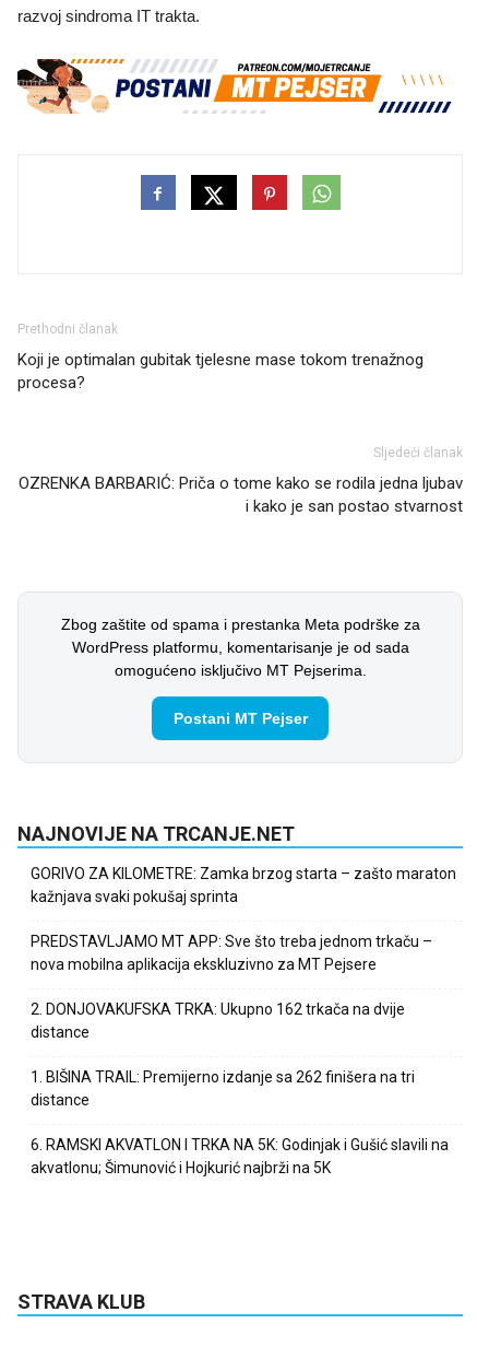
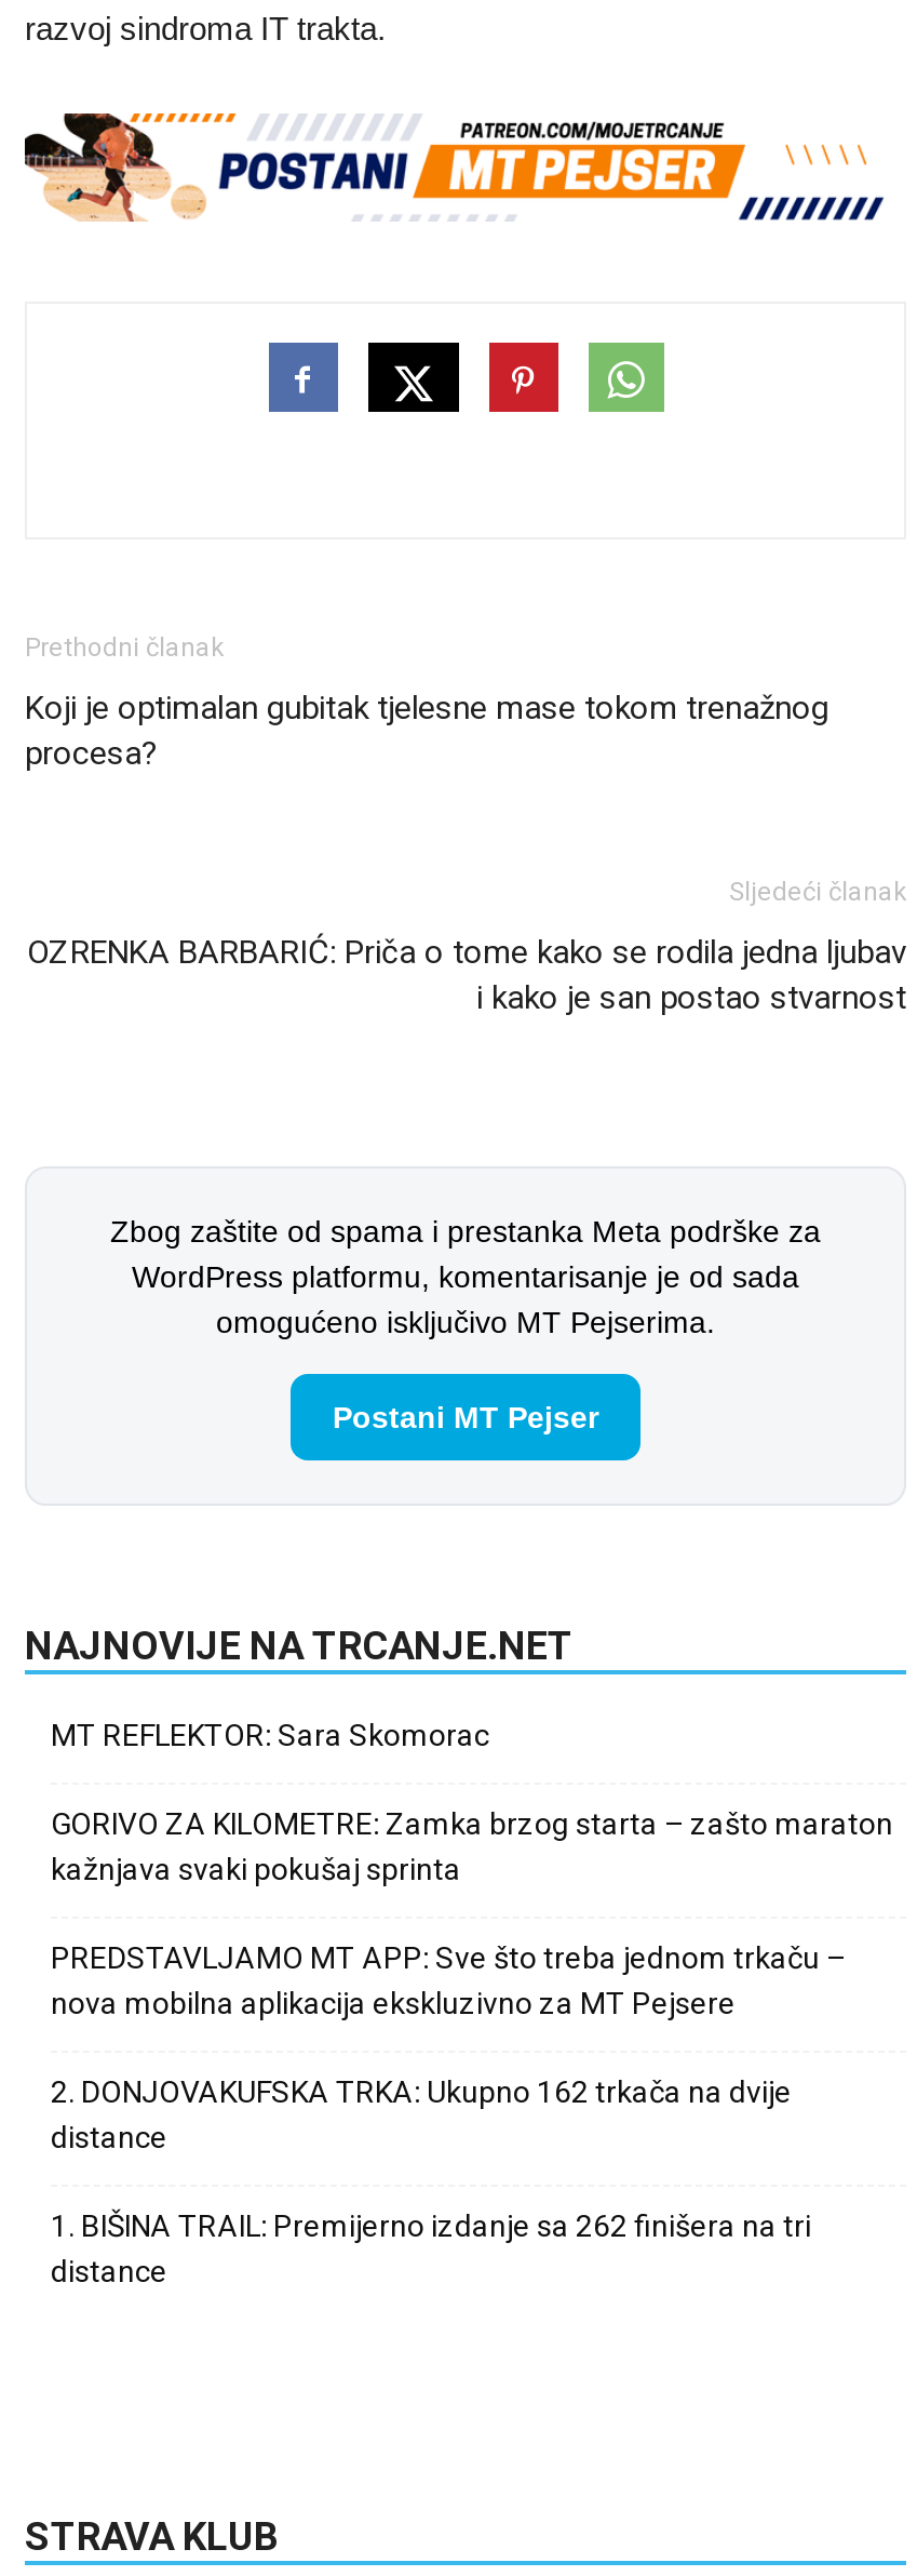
+ MT REFLEKTOR: Sara Skomorac

moved down: GORIVO ZA KILOMETRE: Zamka brzog starta – zašto maraton | kažnjava svaki pokušaj sprinta | PREDSTAVLJAMO MT APP: Sve što treba jednom trkaču – | nova mobilna aplikacija ekskluzivno za MT Pejsere | 2. DONJOVAKUFSKA TRKA: Ukupno 162 trkača na dvije | distance | 1. BIŠINA TRAIL: Premijerno izdanje sa 262 finišera na tri | distance

- 6. RAMSKI AKVATLON I TRKA NA 5K: Godinjak i Gušić slavili na
- akvatlonu; Šimunović i Hojkurić najbrži na 5K
